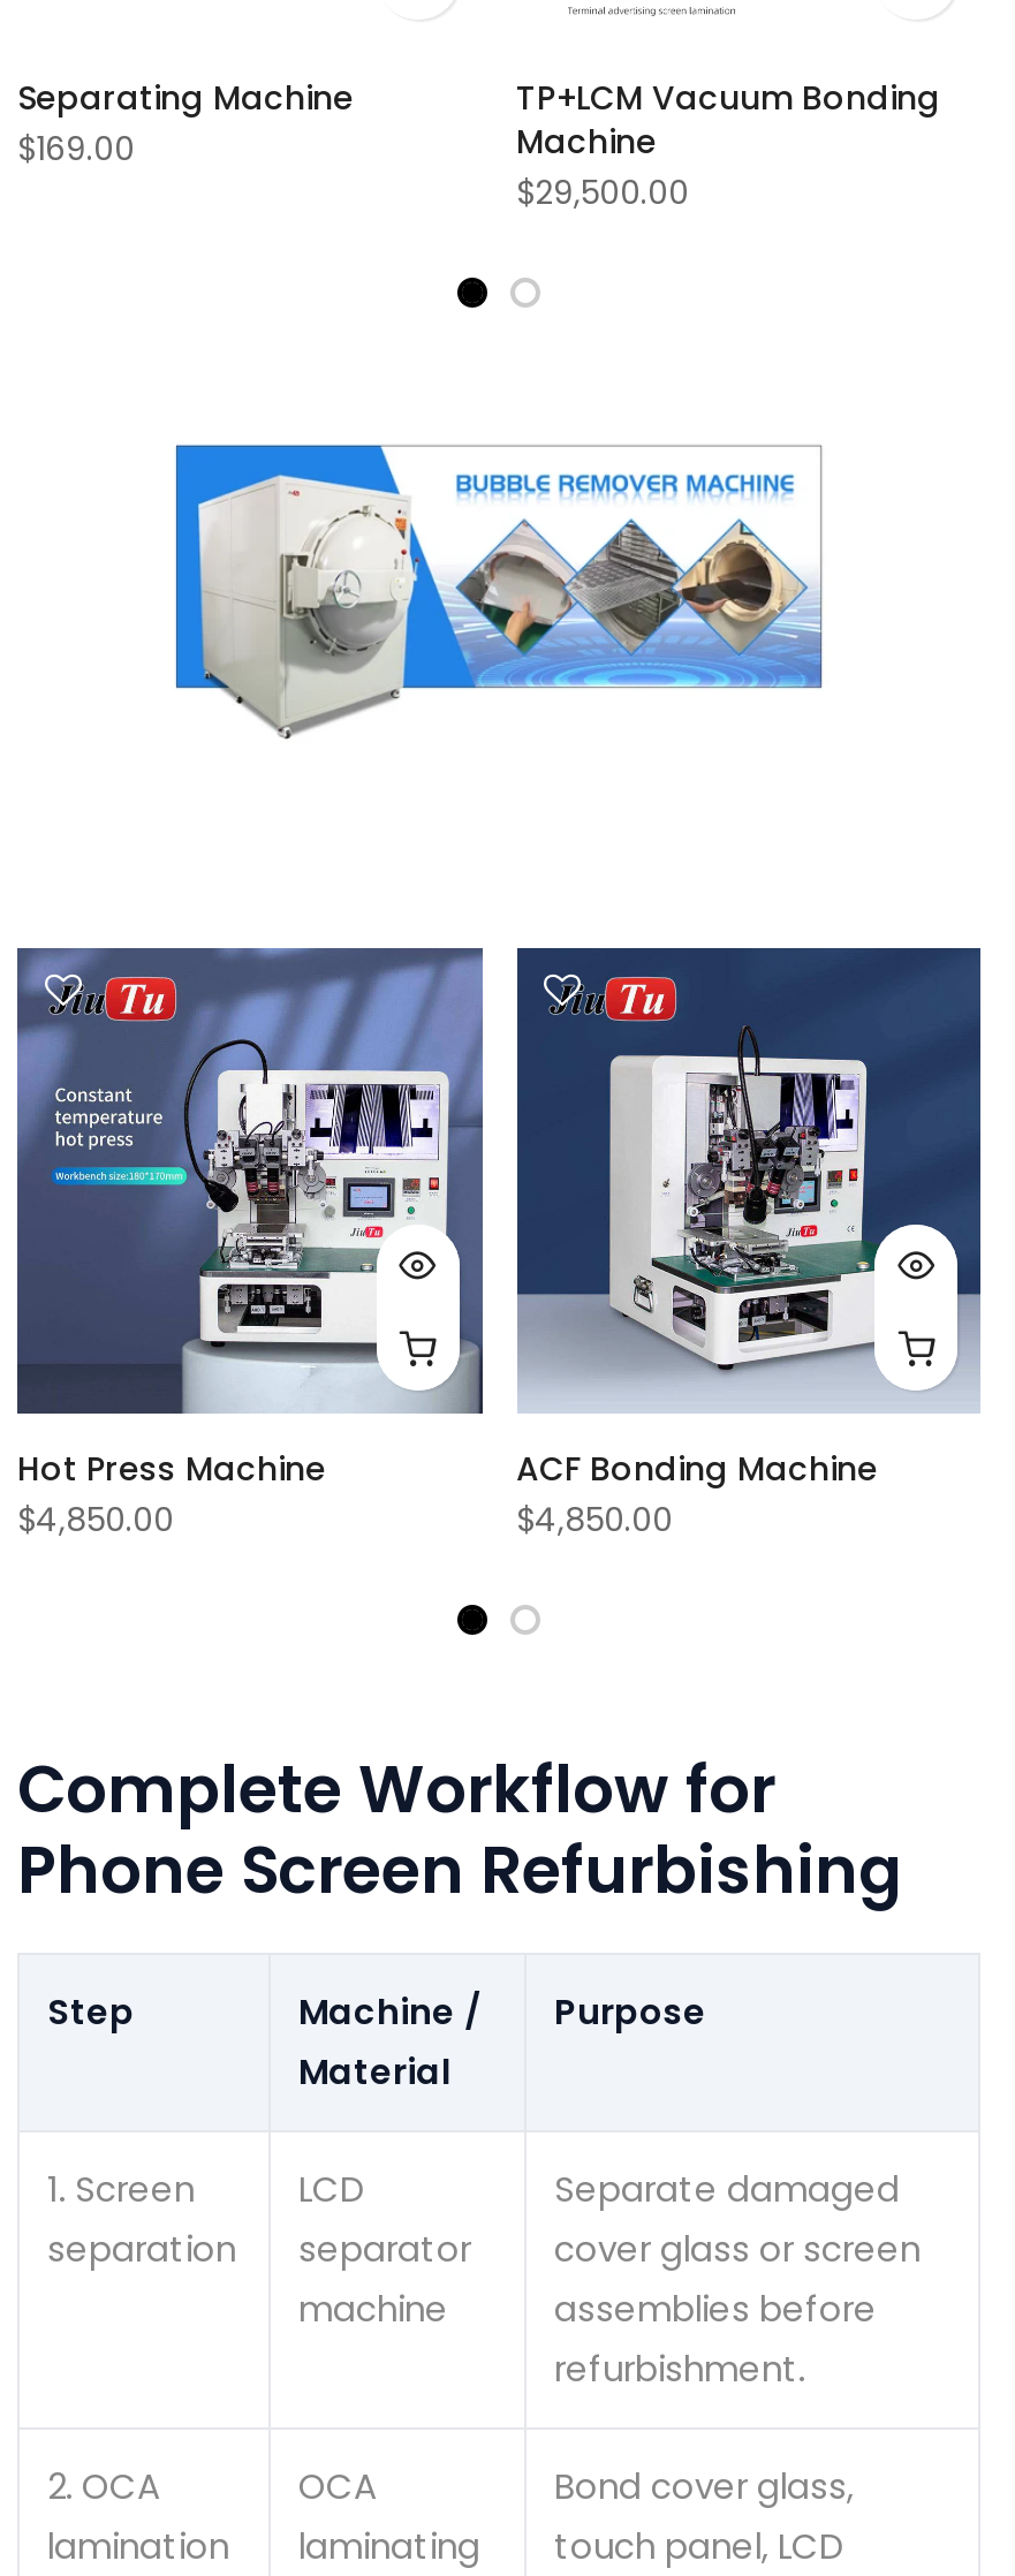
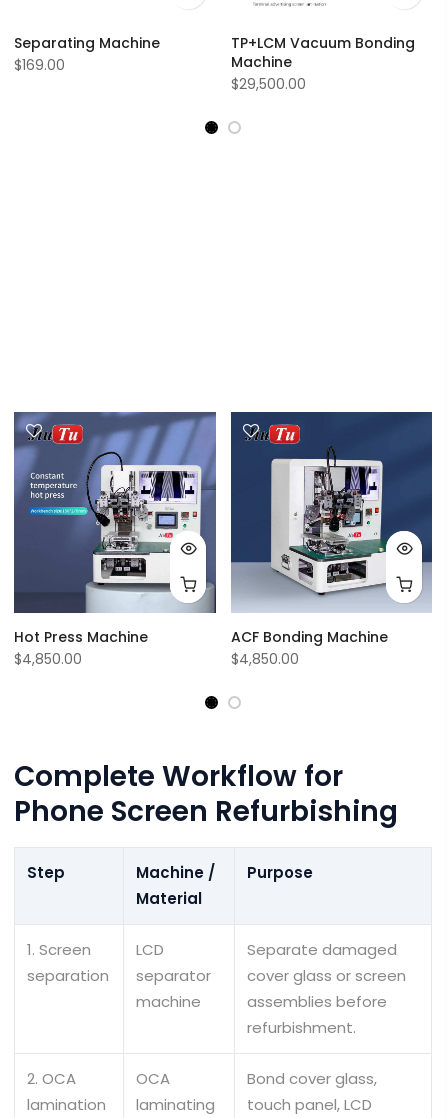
- [image]
